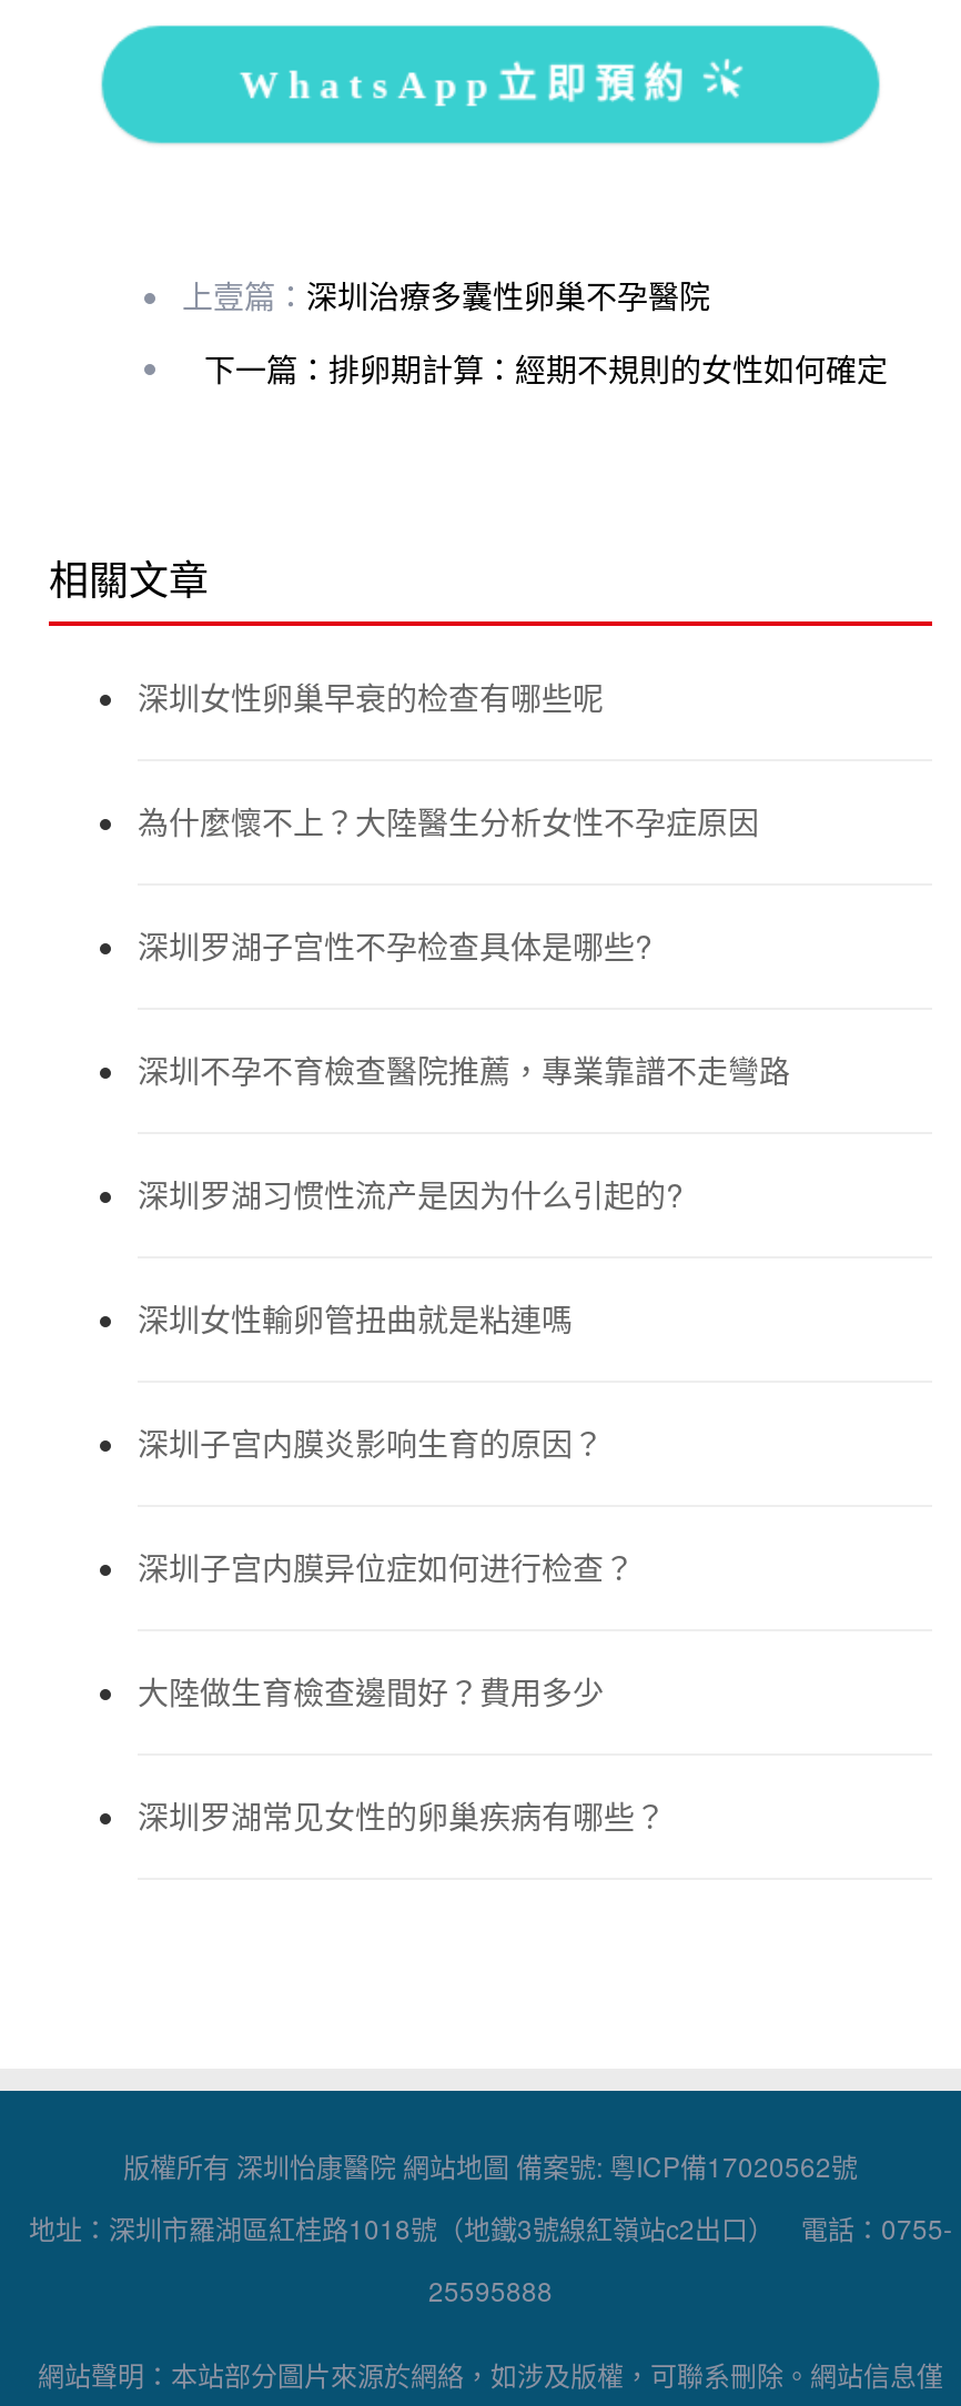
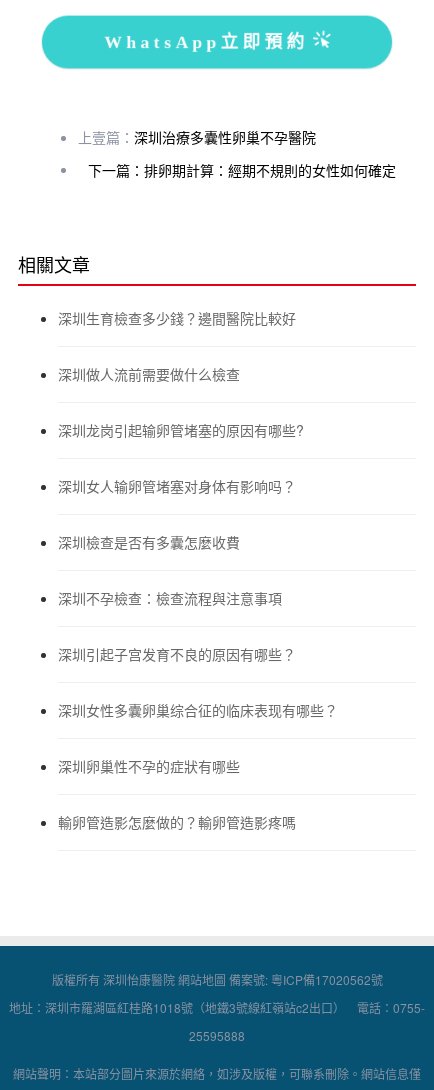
- 深圳女性卵巢早衰的检查有哪些呢
+ 深圳生育檢查多少錢？邊間醫院比較好

- 為什麼懷不上？大陸醫生分析女性不孕症原因
+ 深圳做人流前需要做什么檢查

- 深圳罗湖子宫性不孕检查具体是哪些?
+ 深圳龙岗引起输卵管堵塞的原因有哪些?

- 深圳不孕不育檢查醫院推薦，專業靠譜不走彎路
+ 深圳女人输卵管堵塞对身体有影响吗？

- 深圳罗湖习惯性流产是因为什么引起的?
+ 深圳檢查是否有多囊怎麼收費

- 深圳女性輸卵管扭曲就是粘連嗎
+ 深圳不孕檢查：檢查流程與注意事項

- 深圳子宫内膜炎影响生育的原因？
+ 深圳引起子宫发育不良的原因有哪些？

- 深圳子宫内膜异位症如何进行检查？
+ 深圳女性多囊卵巢综合征的临床表现有哪些？

- 大陸做生育檢查邊間好？費用多少
+ 深圳卵巢性不孕的症狀有哪些

- 深圳罗湖常见女性的卵巢疾病有哪些？
+ 輸卵管造影怎麼做的？輸卵管造影疼嗎
